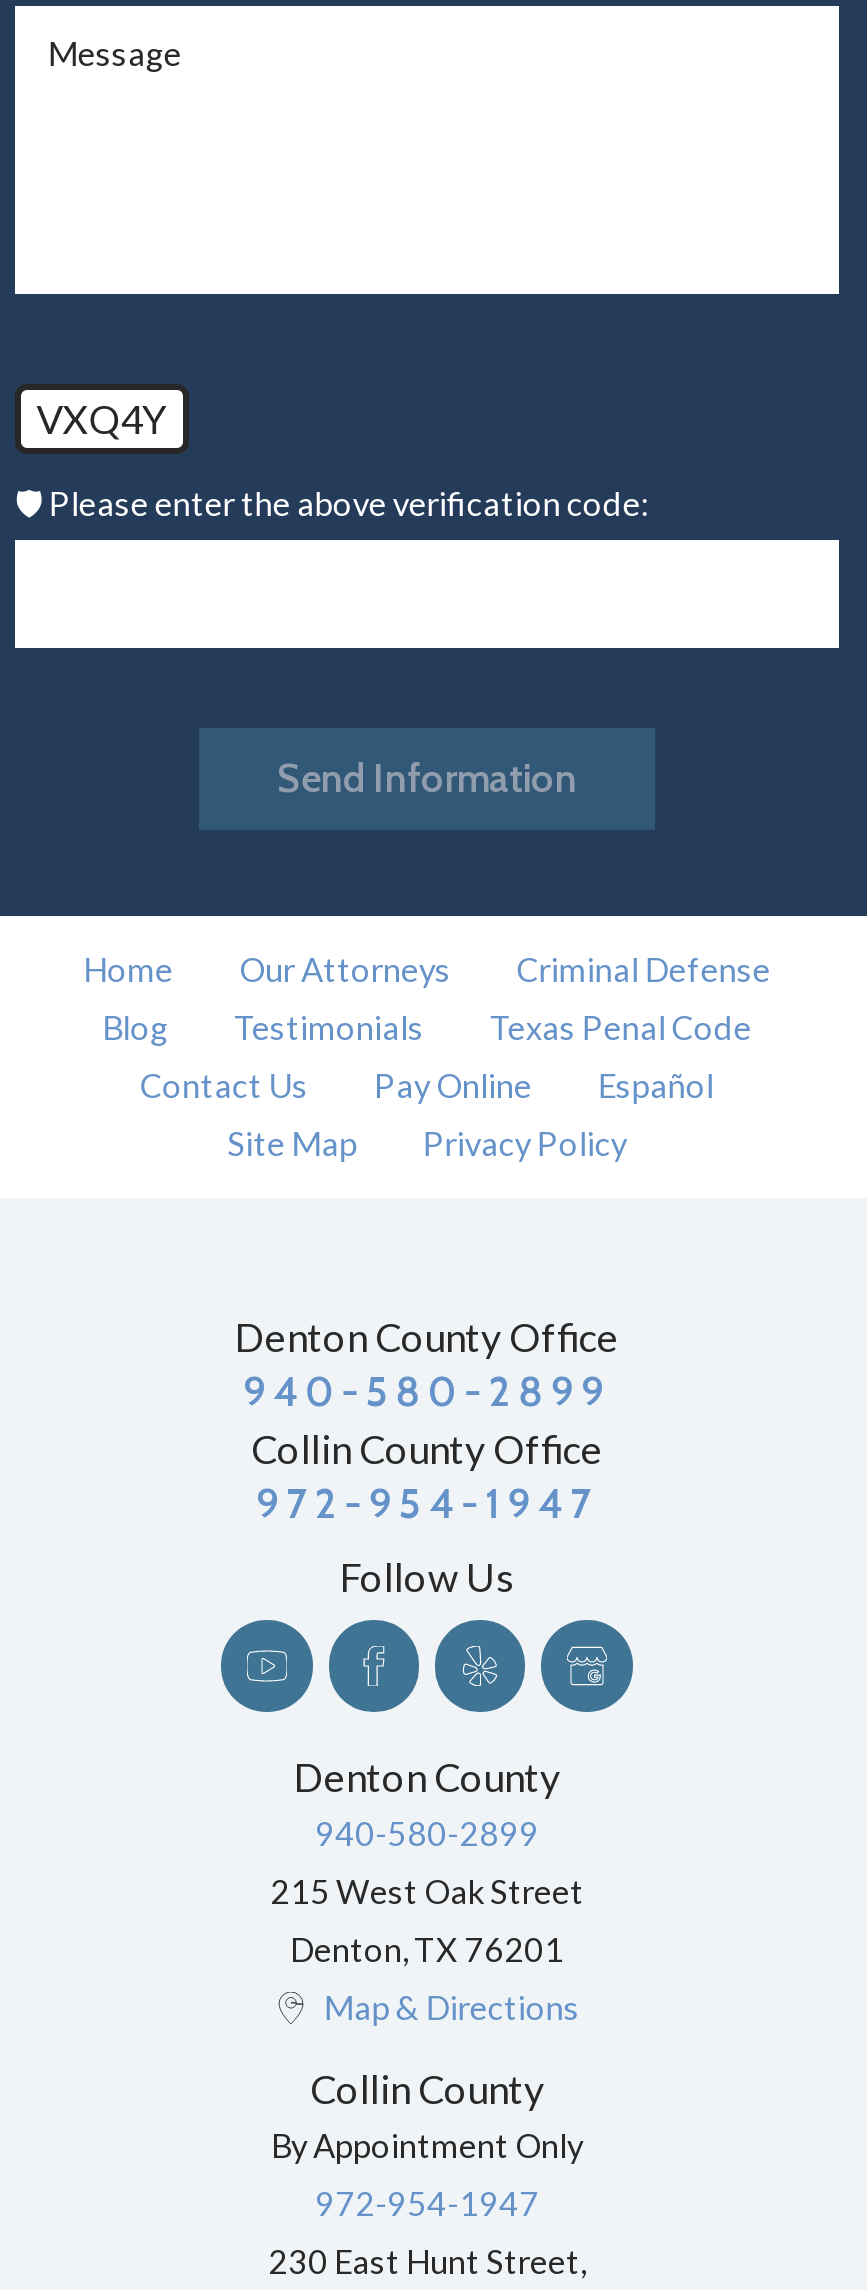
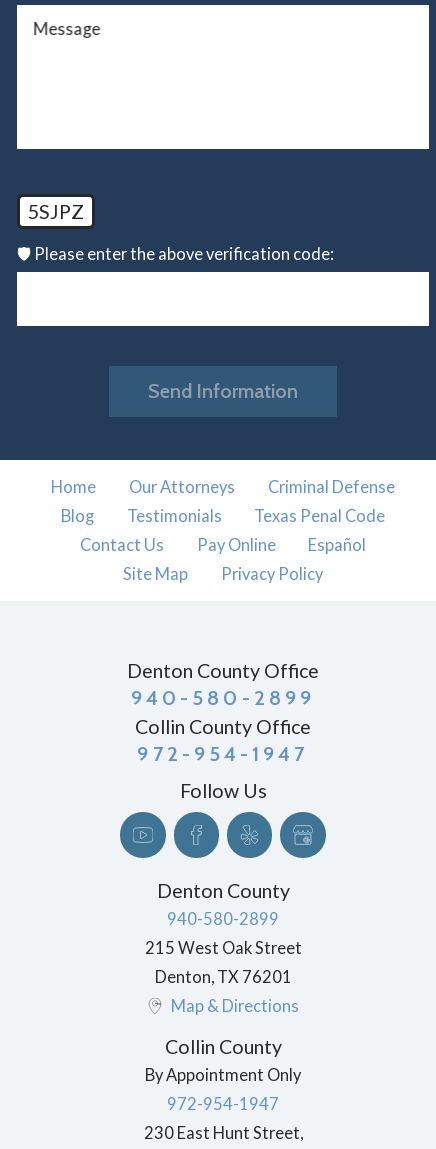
- VXQ4Y
+ 5SJPZ
